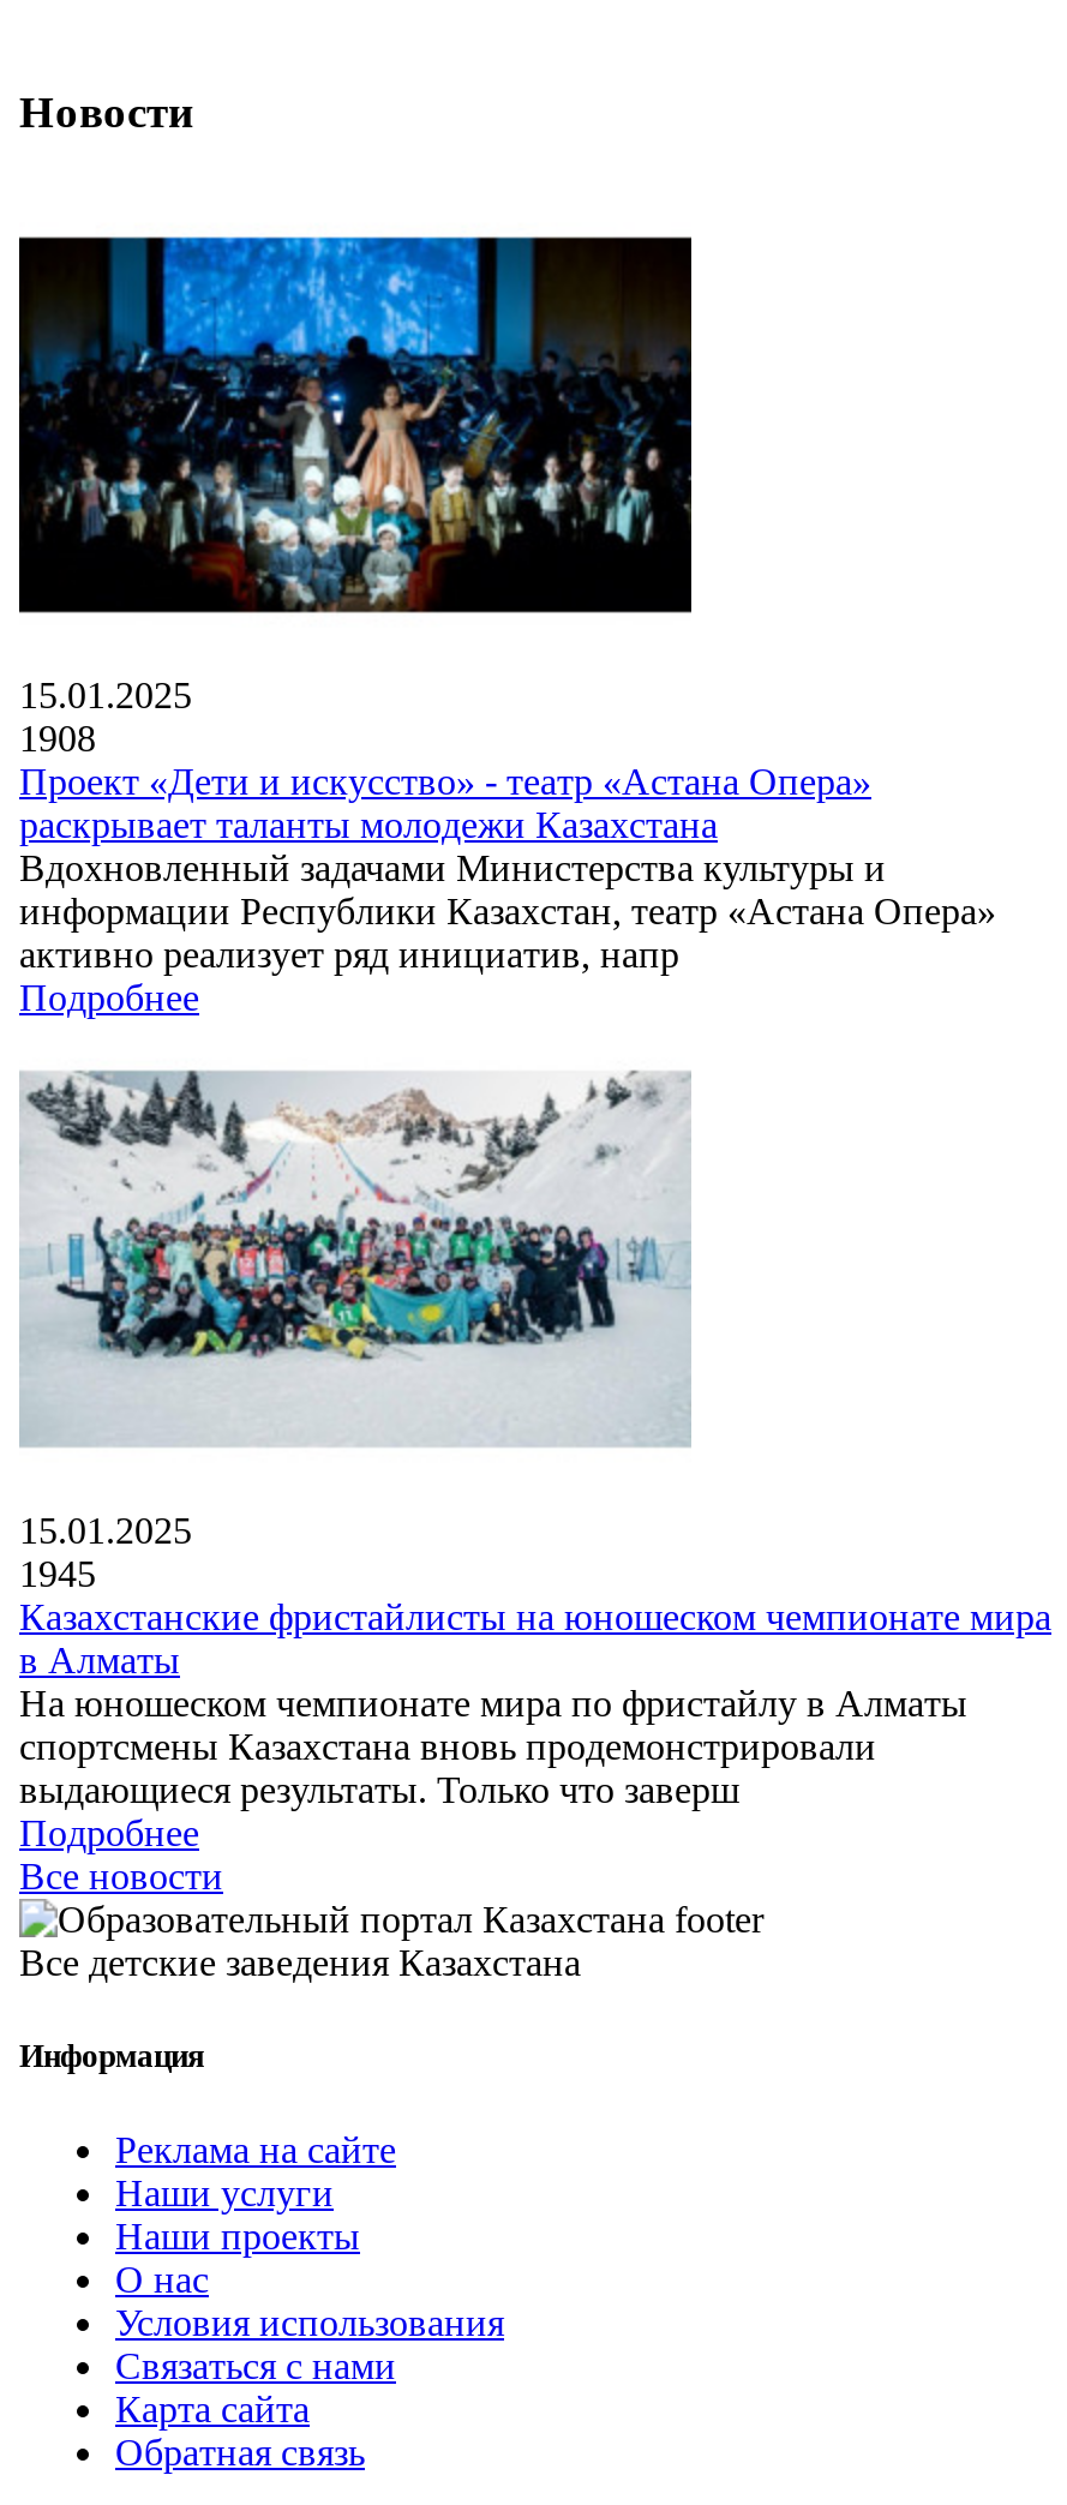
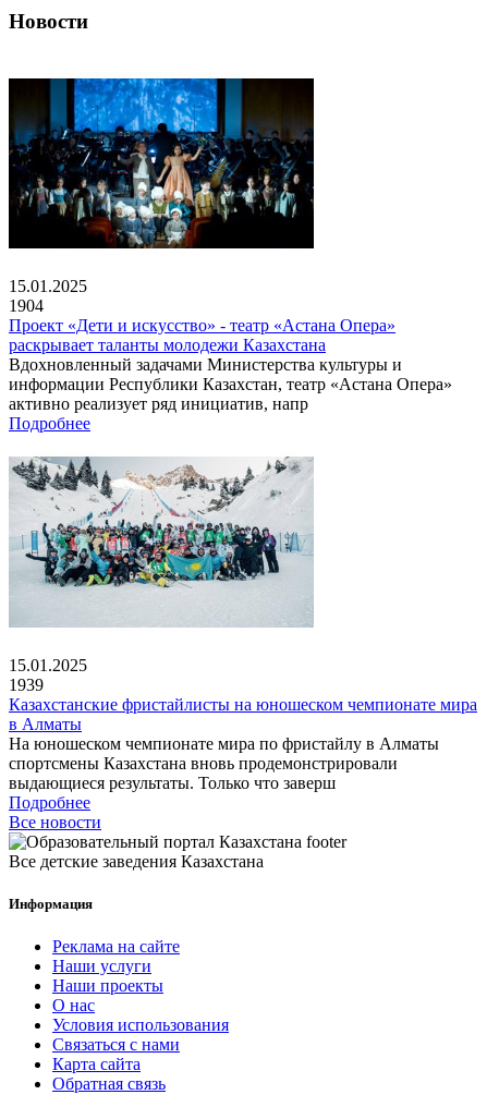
- 1908
+ 1904

- 1945
+ 1939
